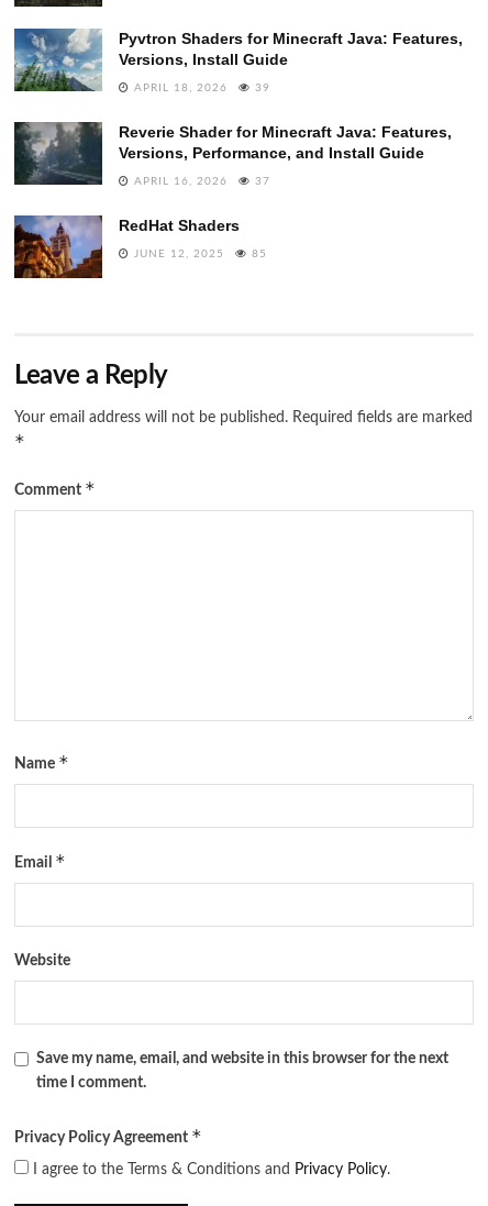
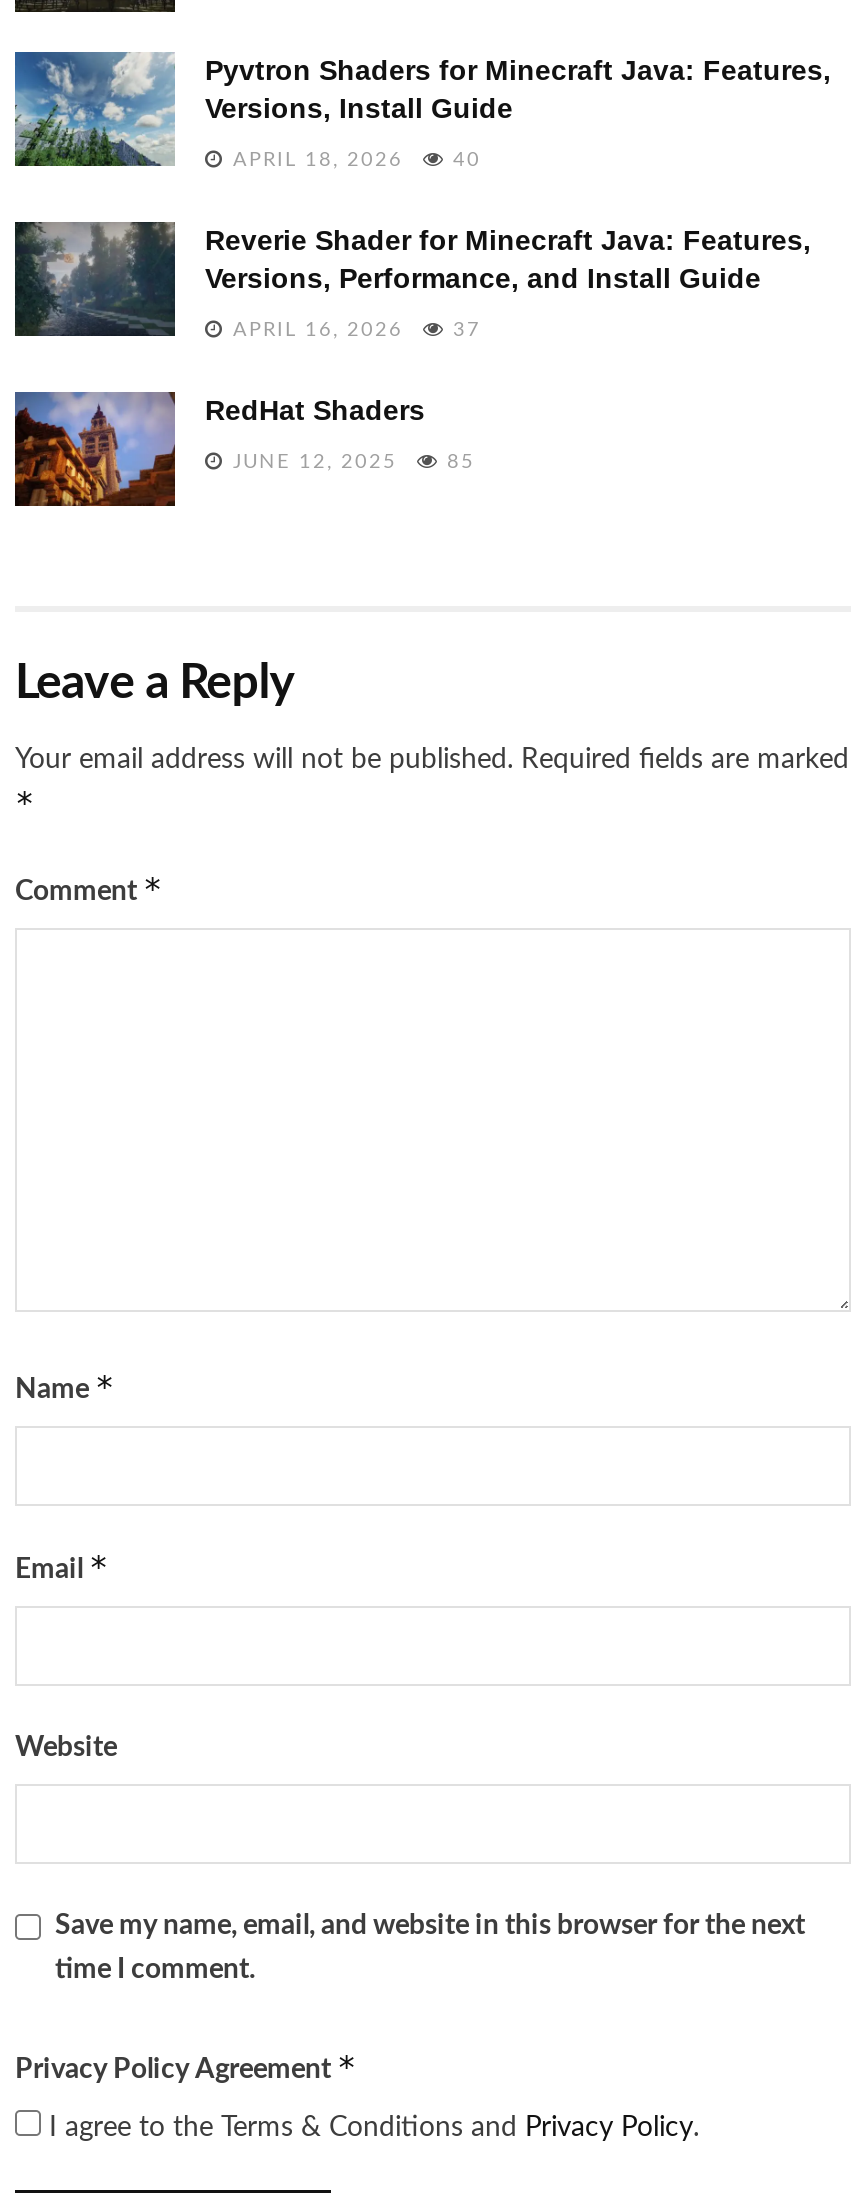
- 39
+ 40
